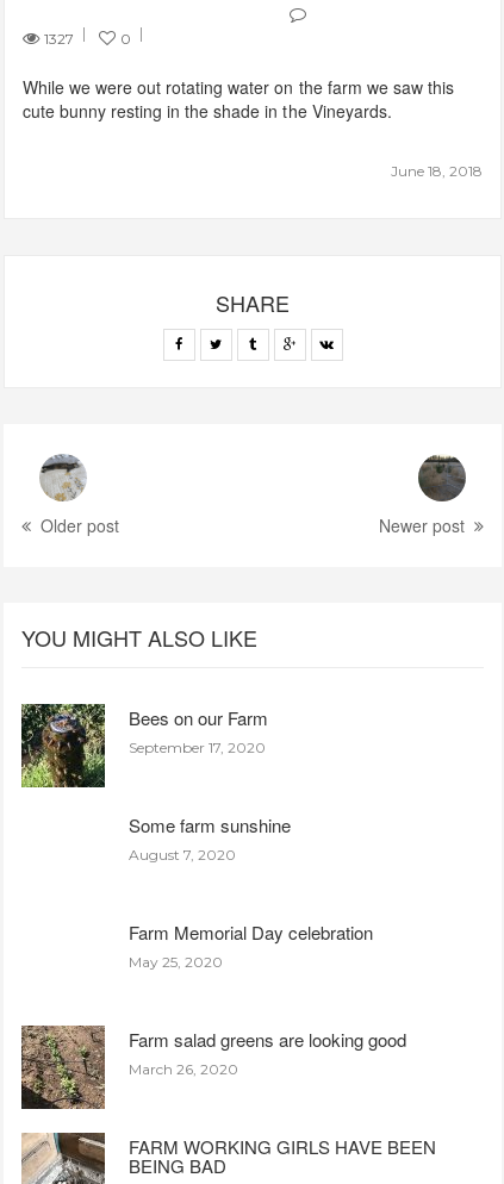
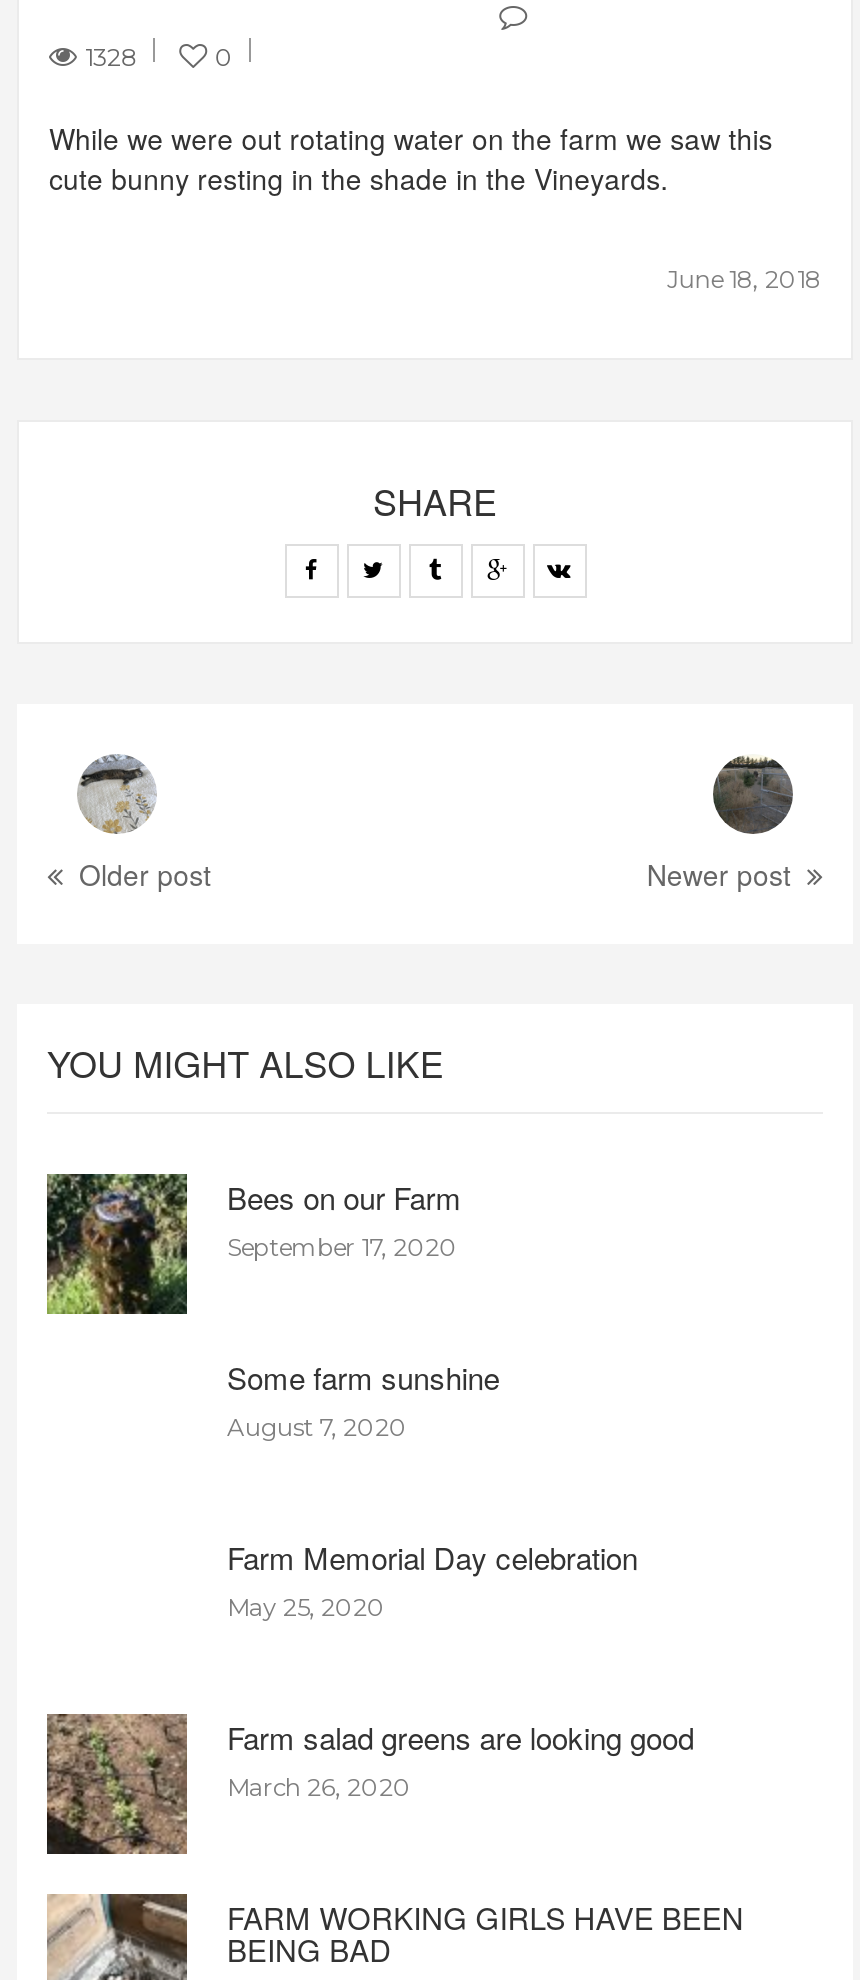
- 1327
+ 1328
